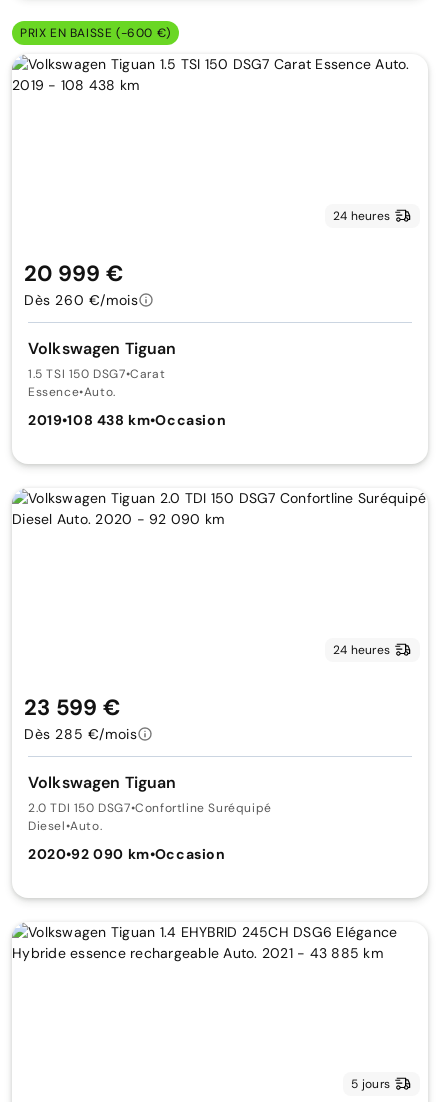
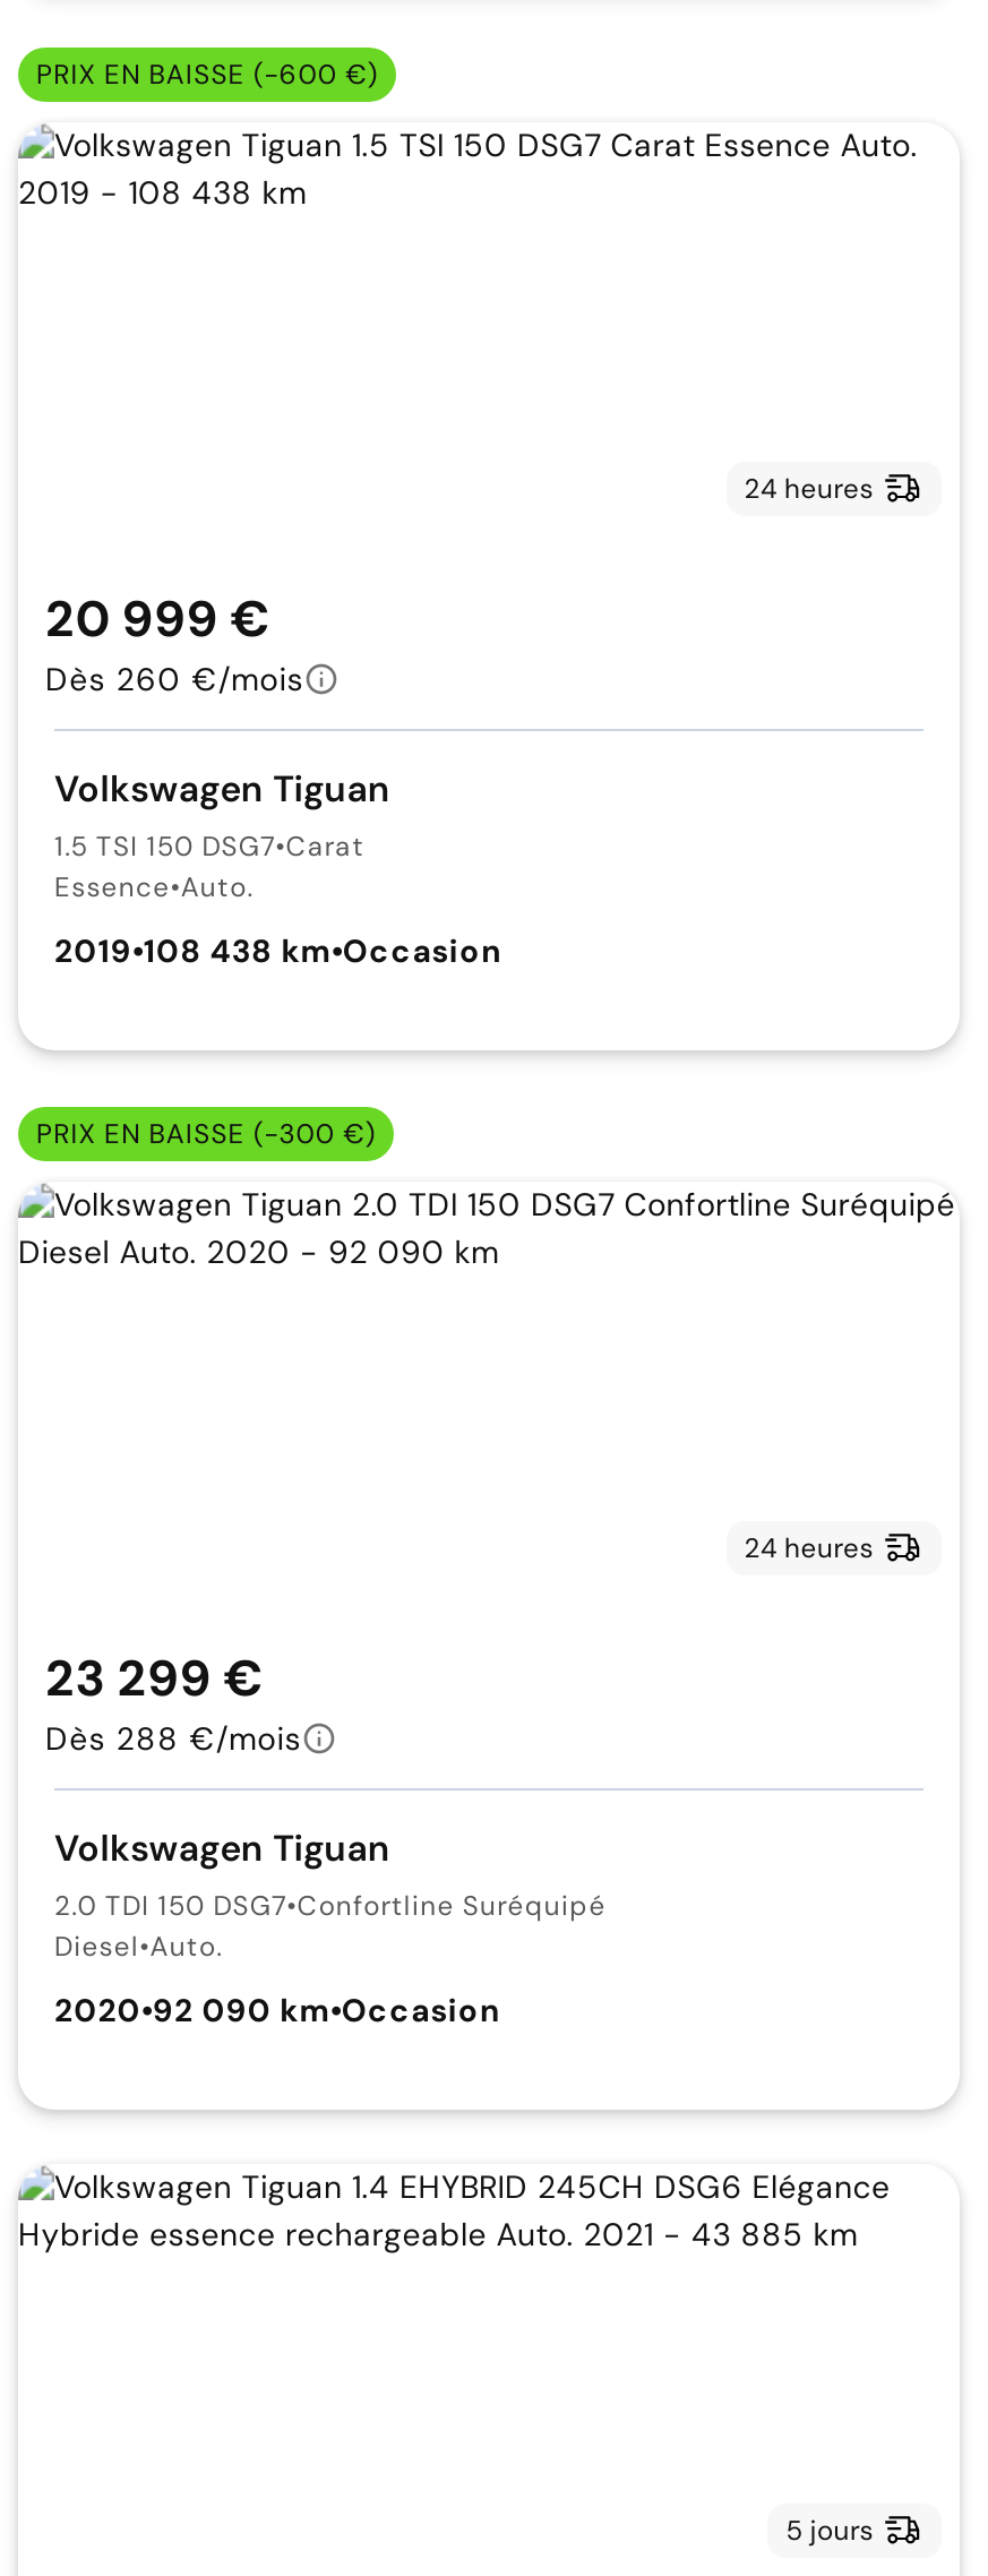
+ PRIX EN BAISSE (-300 €)

- 23 599 €
+ 23 299 €

- Dès 285 €/mois
+ Dès 288 €/mois
